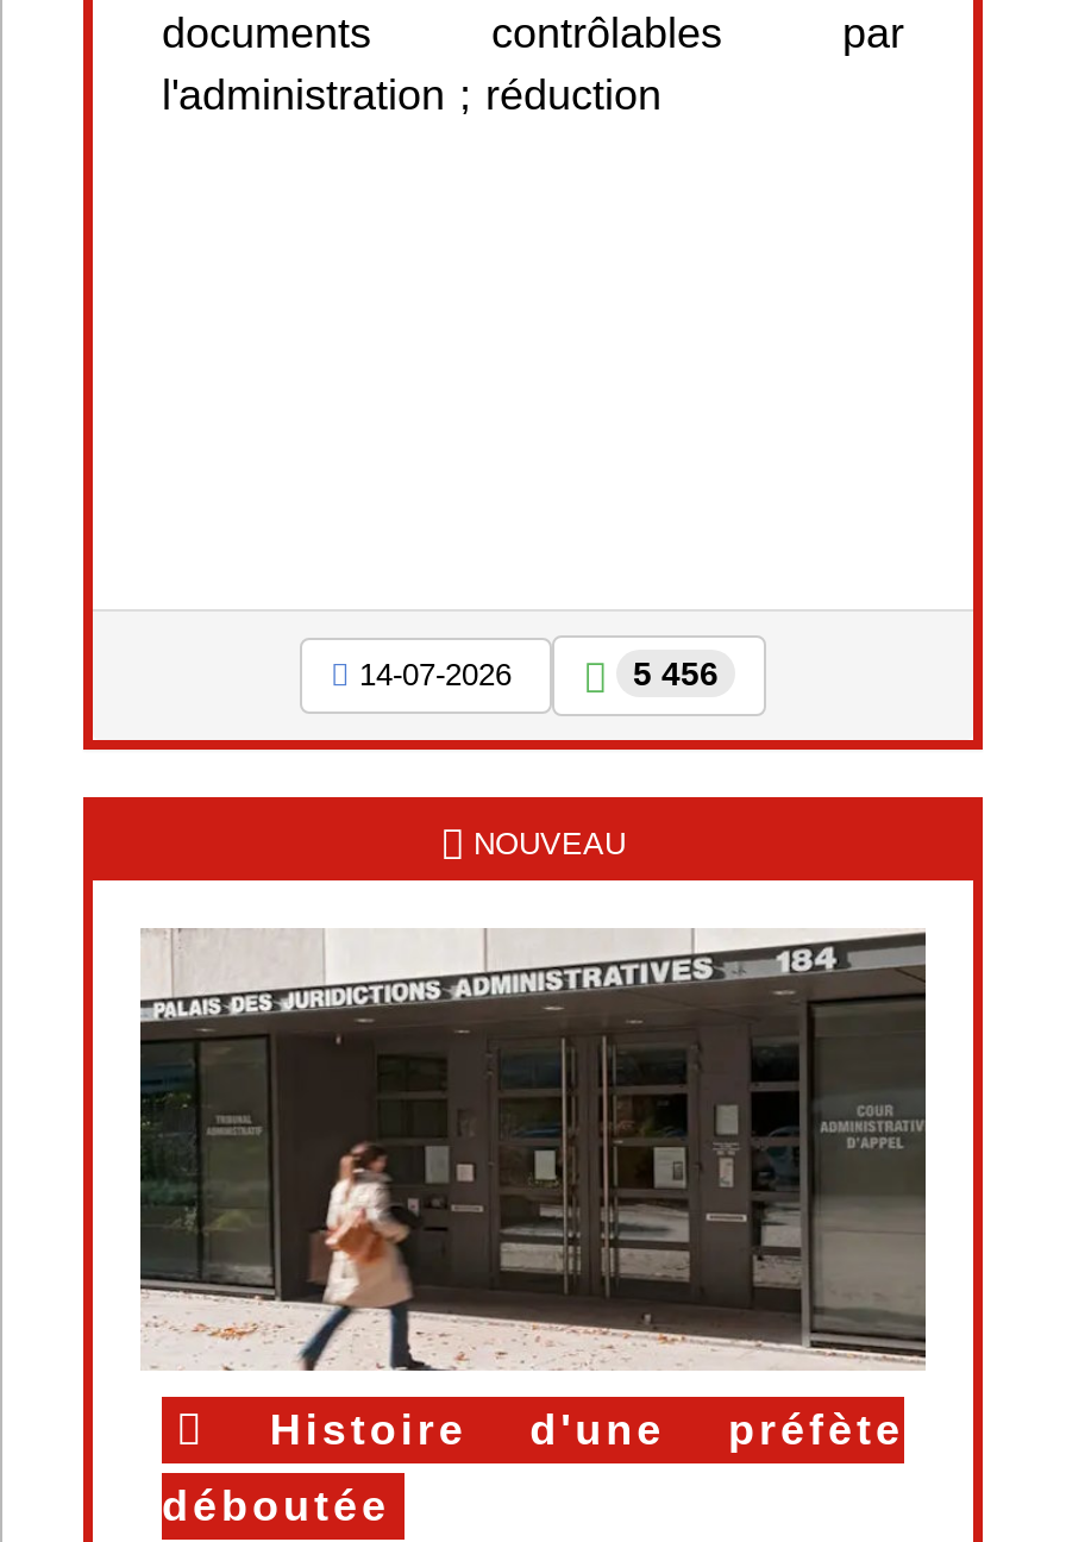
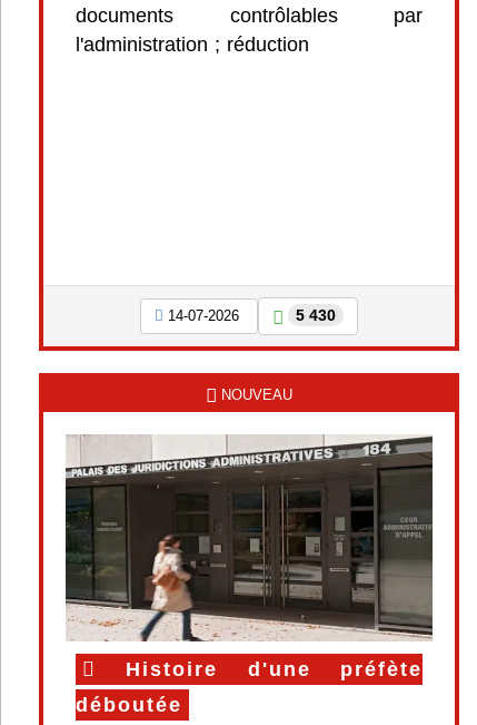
- 5 456
+ 5 430
